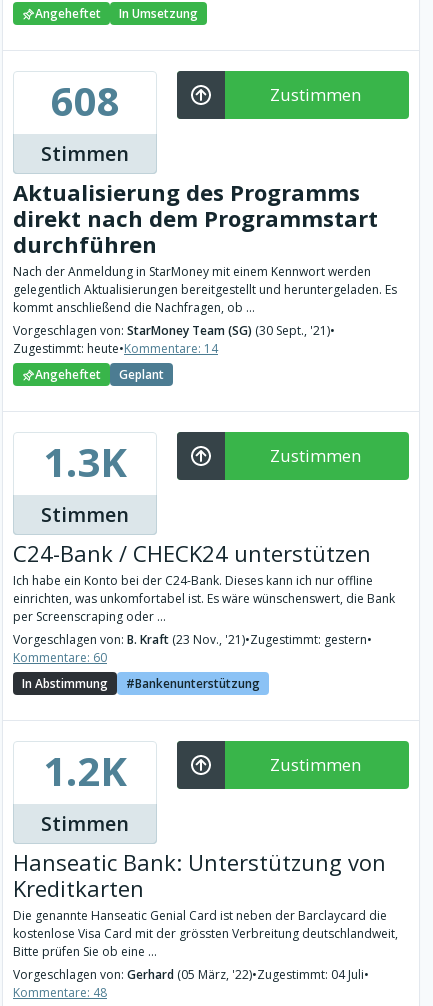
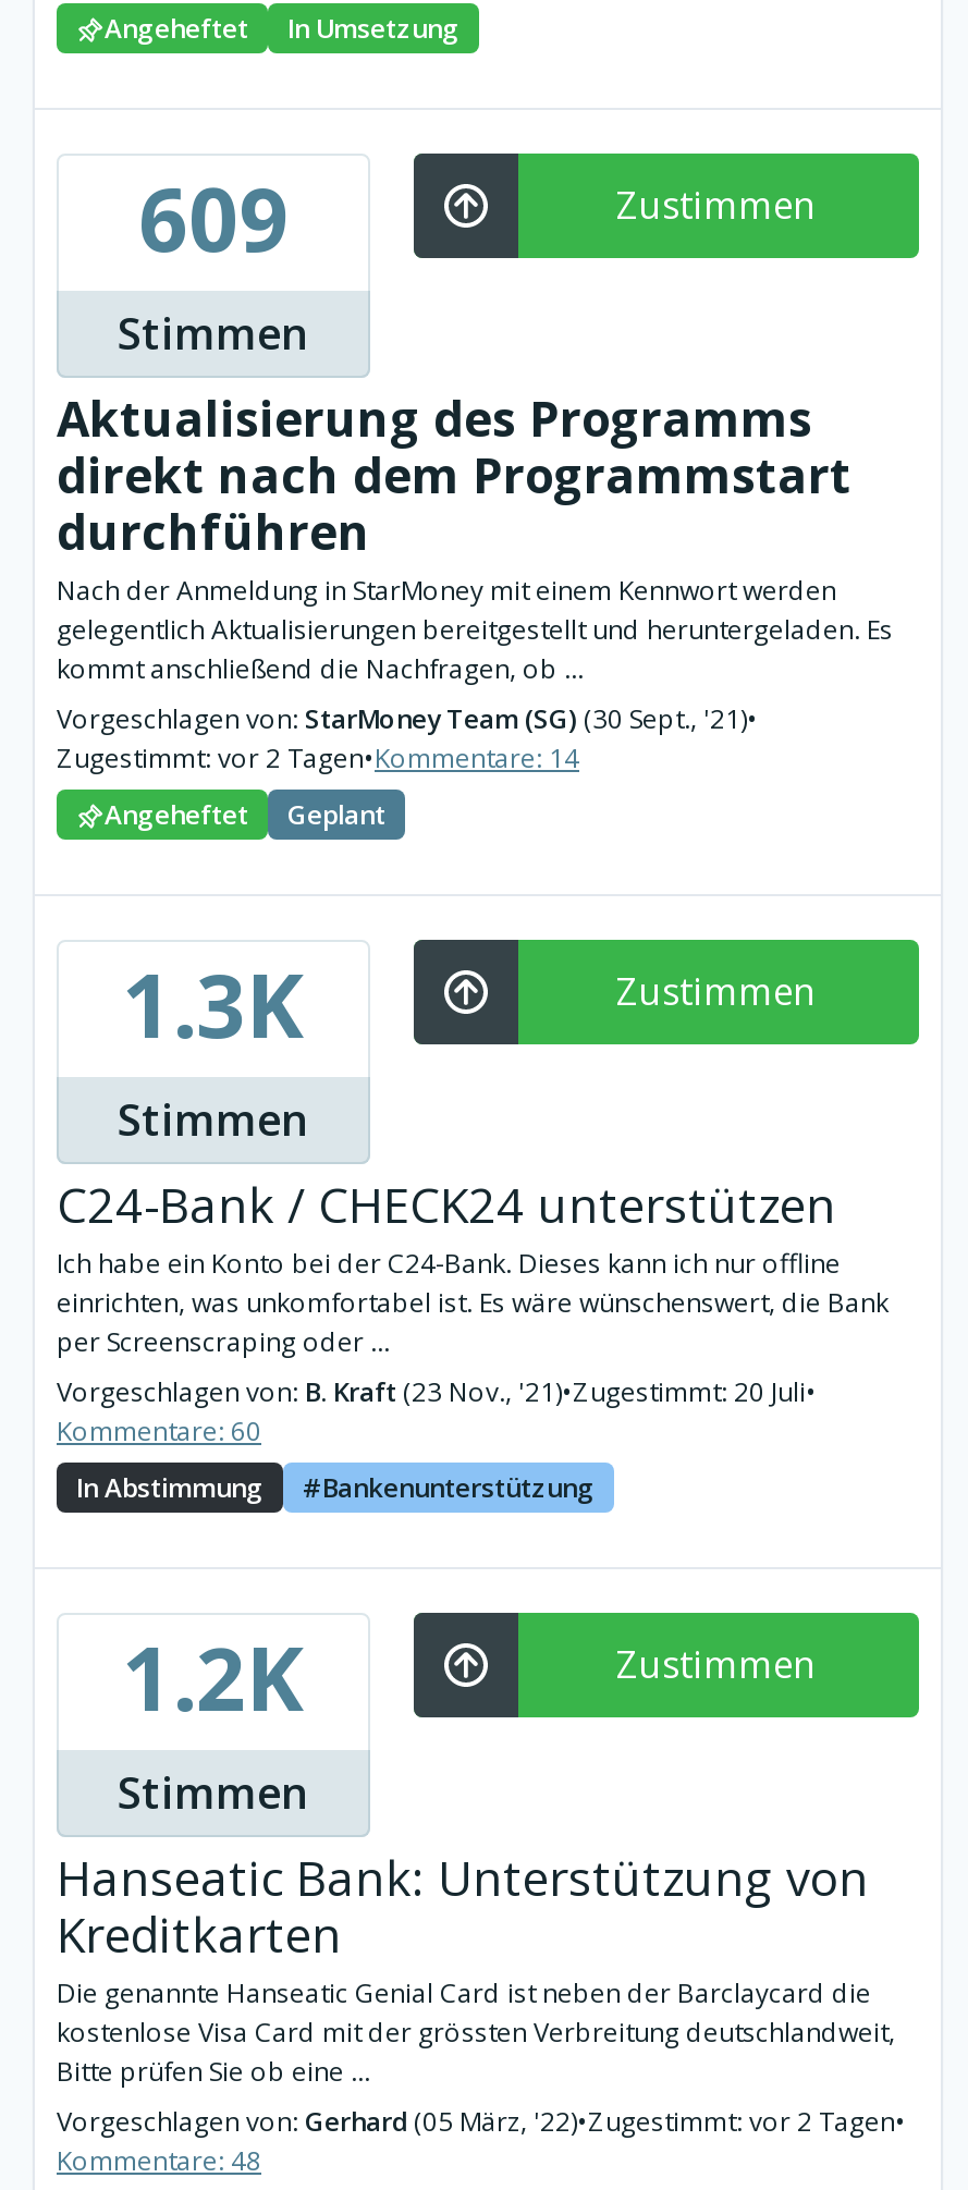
- 608
+ 609

- Zugestimmt: heute•Kommentare: 14
+ Zugestimmt: vor 2 Tagen•Kommentare: 14

- Vorgeschlagen von: B. Kraft (23 Nov., '21) •Zugestimmt: gestern•
+ Vorgeschlagen von: B. Kraft (23 Nov., '21) •Zugestimmt: 20 Juli•

- Vorgeschlagen von: Gerhard (05 März, '22)•Zugestimmt: 04 Juli•
+ Vorgeschlagen von: Gerhard (05 März, '22)•Zugestimmt: vor 2 Tagen•
